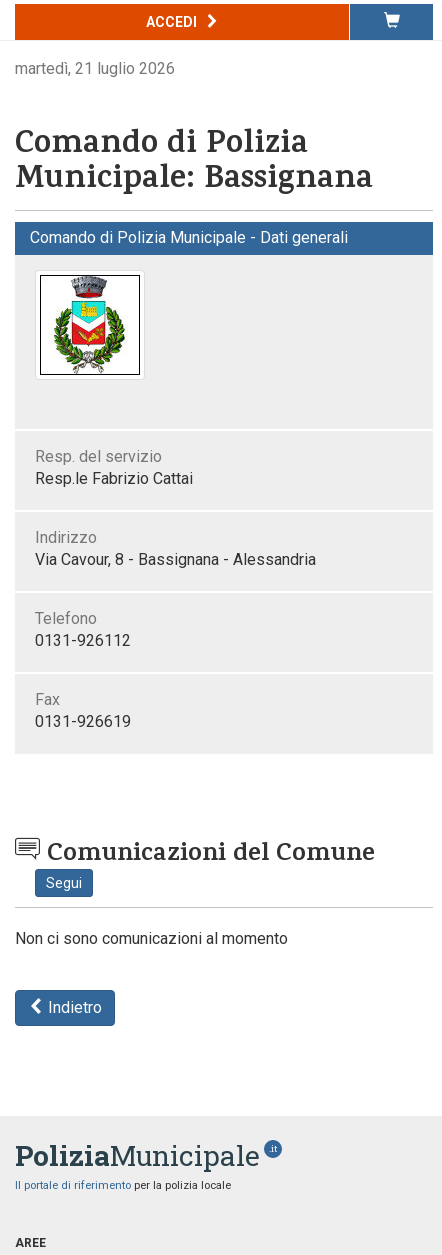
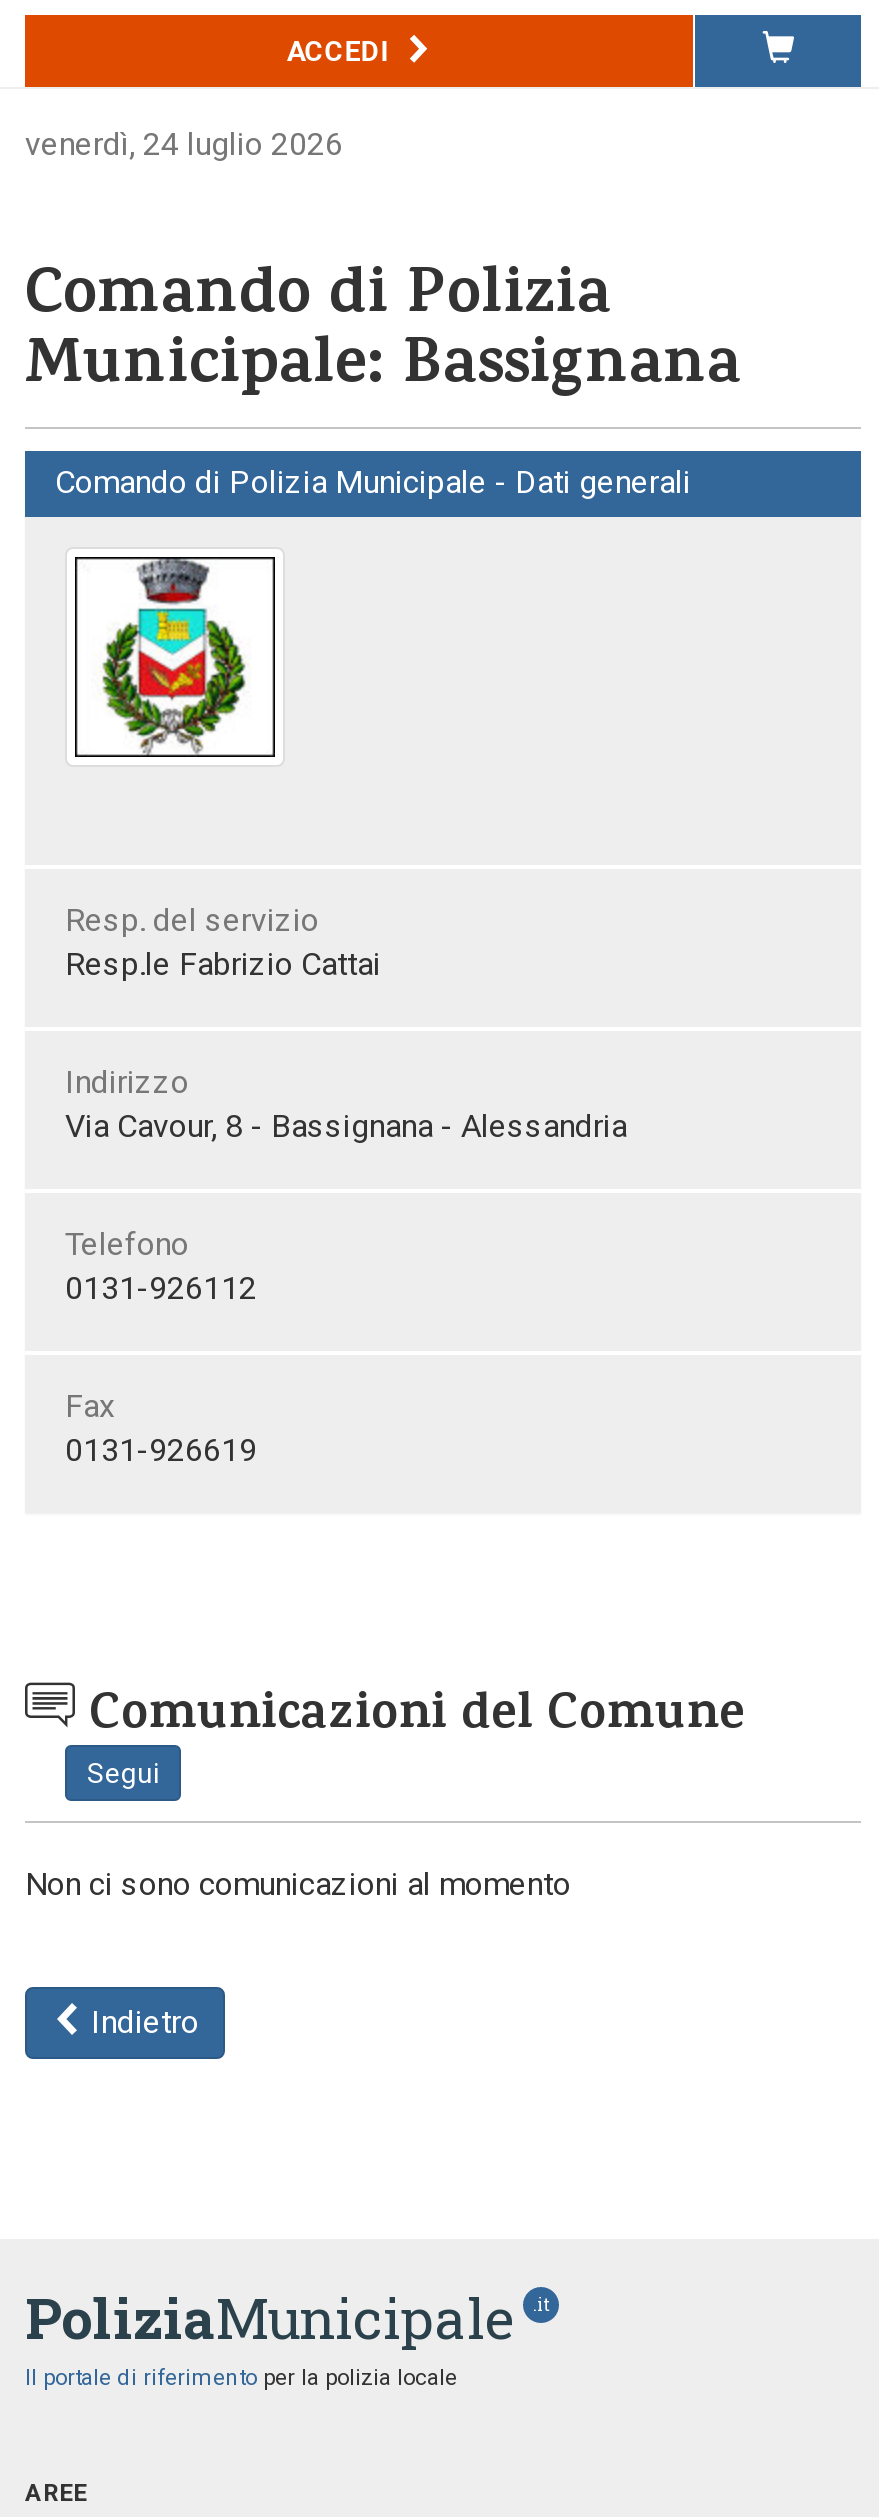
- martedì, 21 luglio 2026
+ venerdì, 24 luglio 2026
